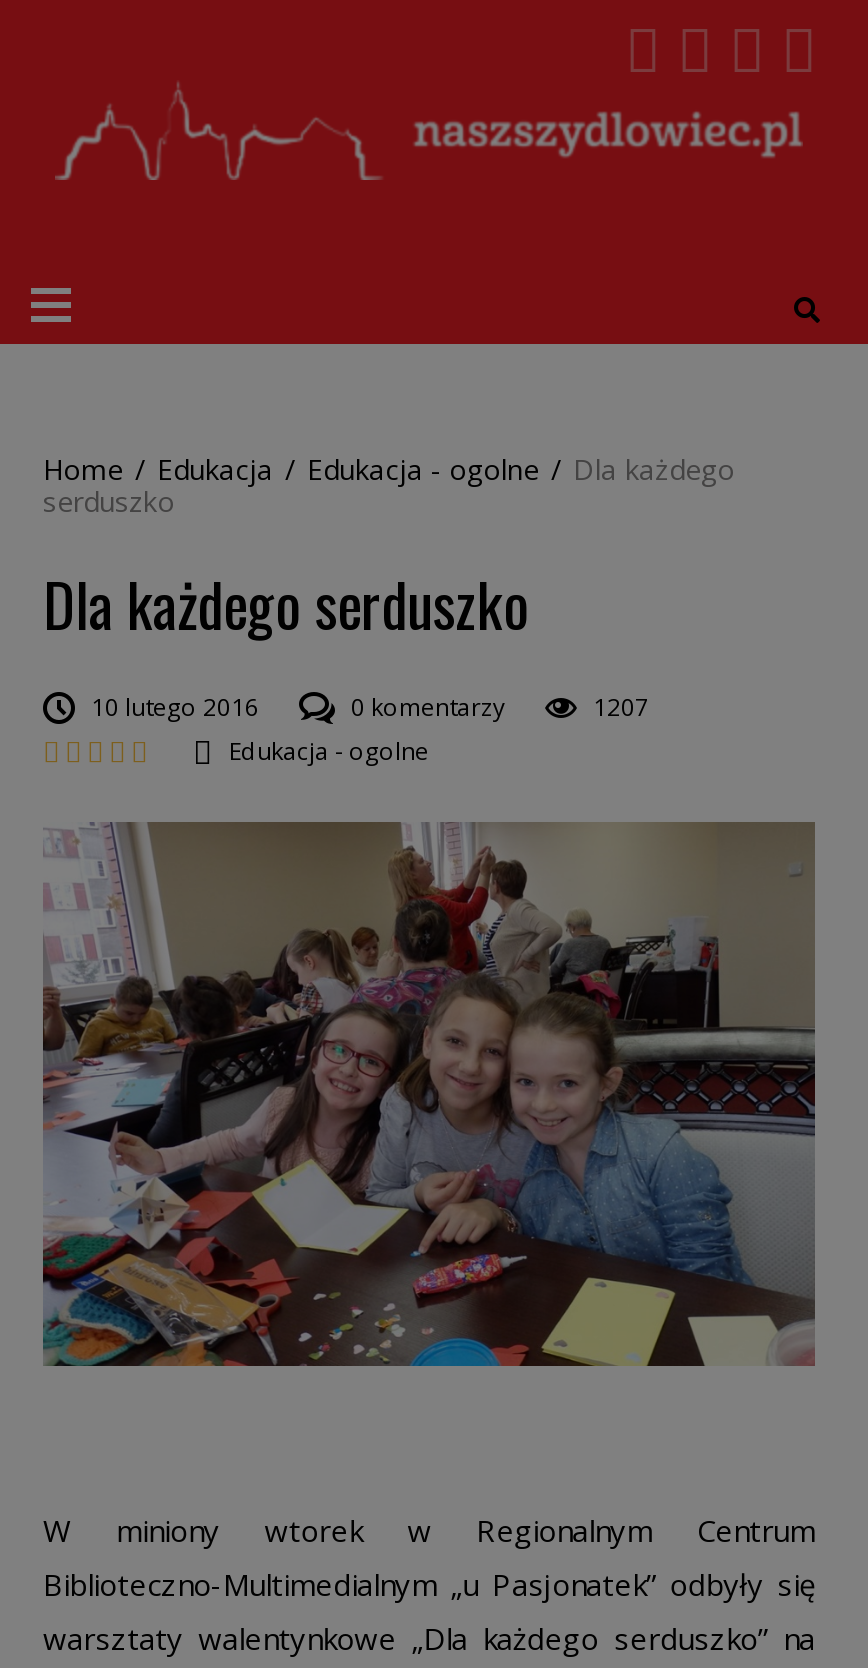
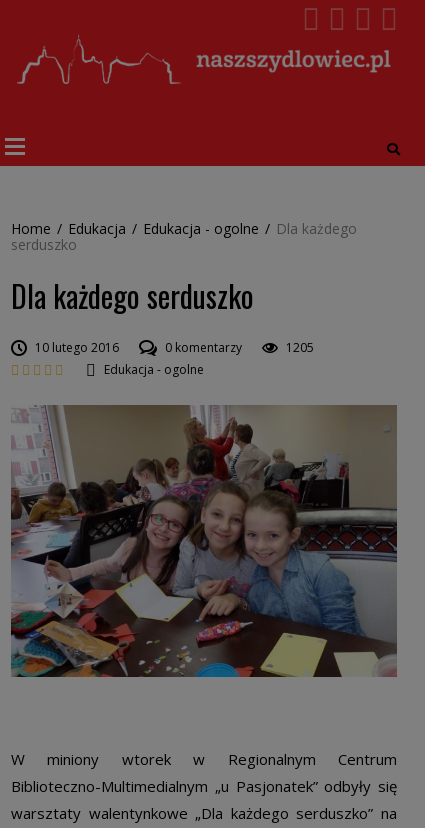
- 1207
+ 1205
